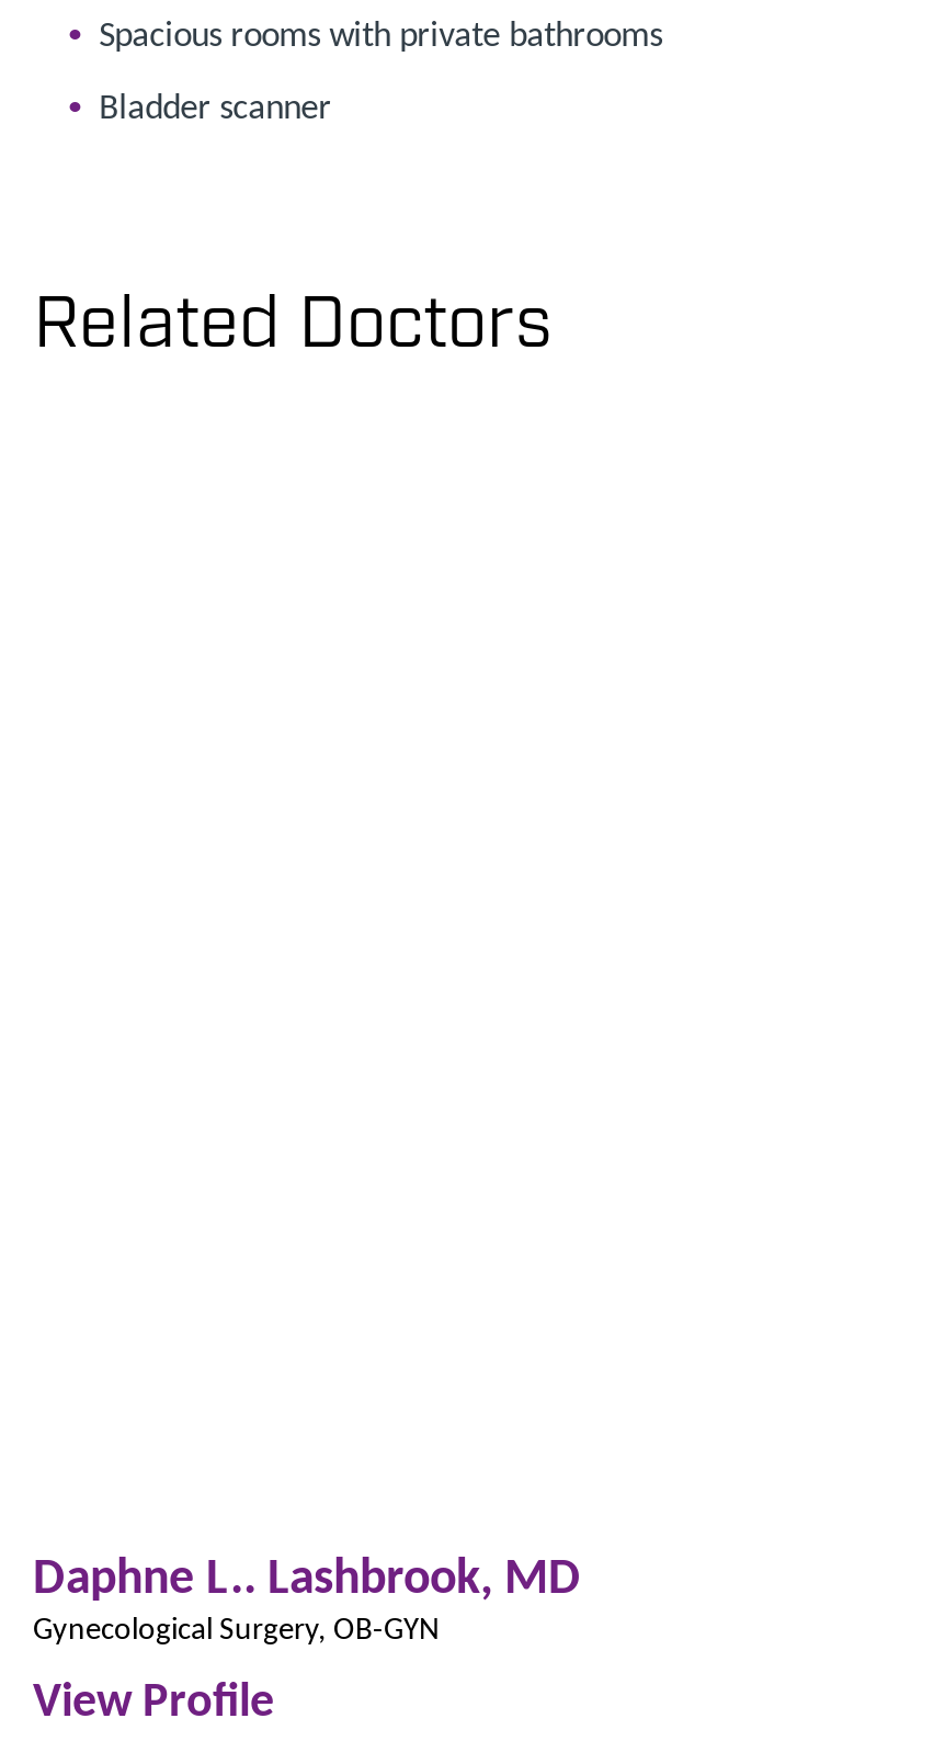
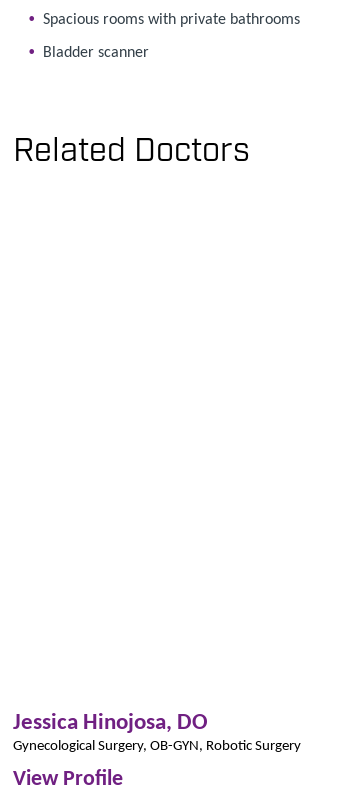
- Daphne L.. Lashbrook, MD
- Gynecological Surgery, OB-GYN
+ Jessica Hinojosa, DO
+ Gynecological Surgery, OB-GYN, Robotic Surgery
